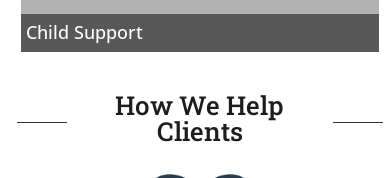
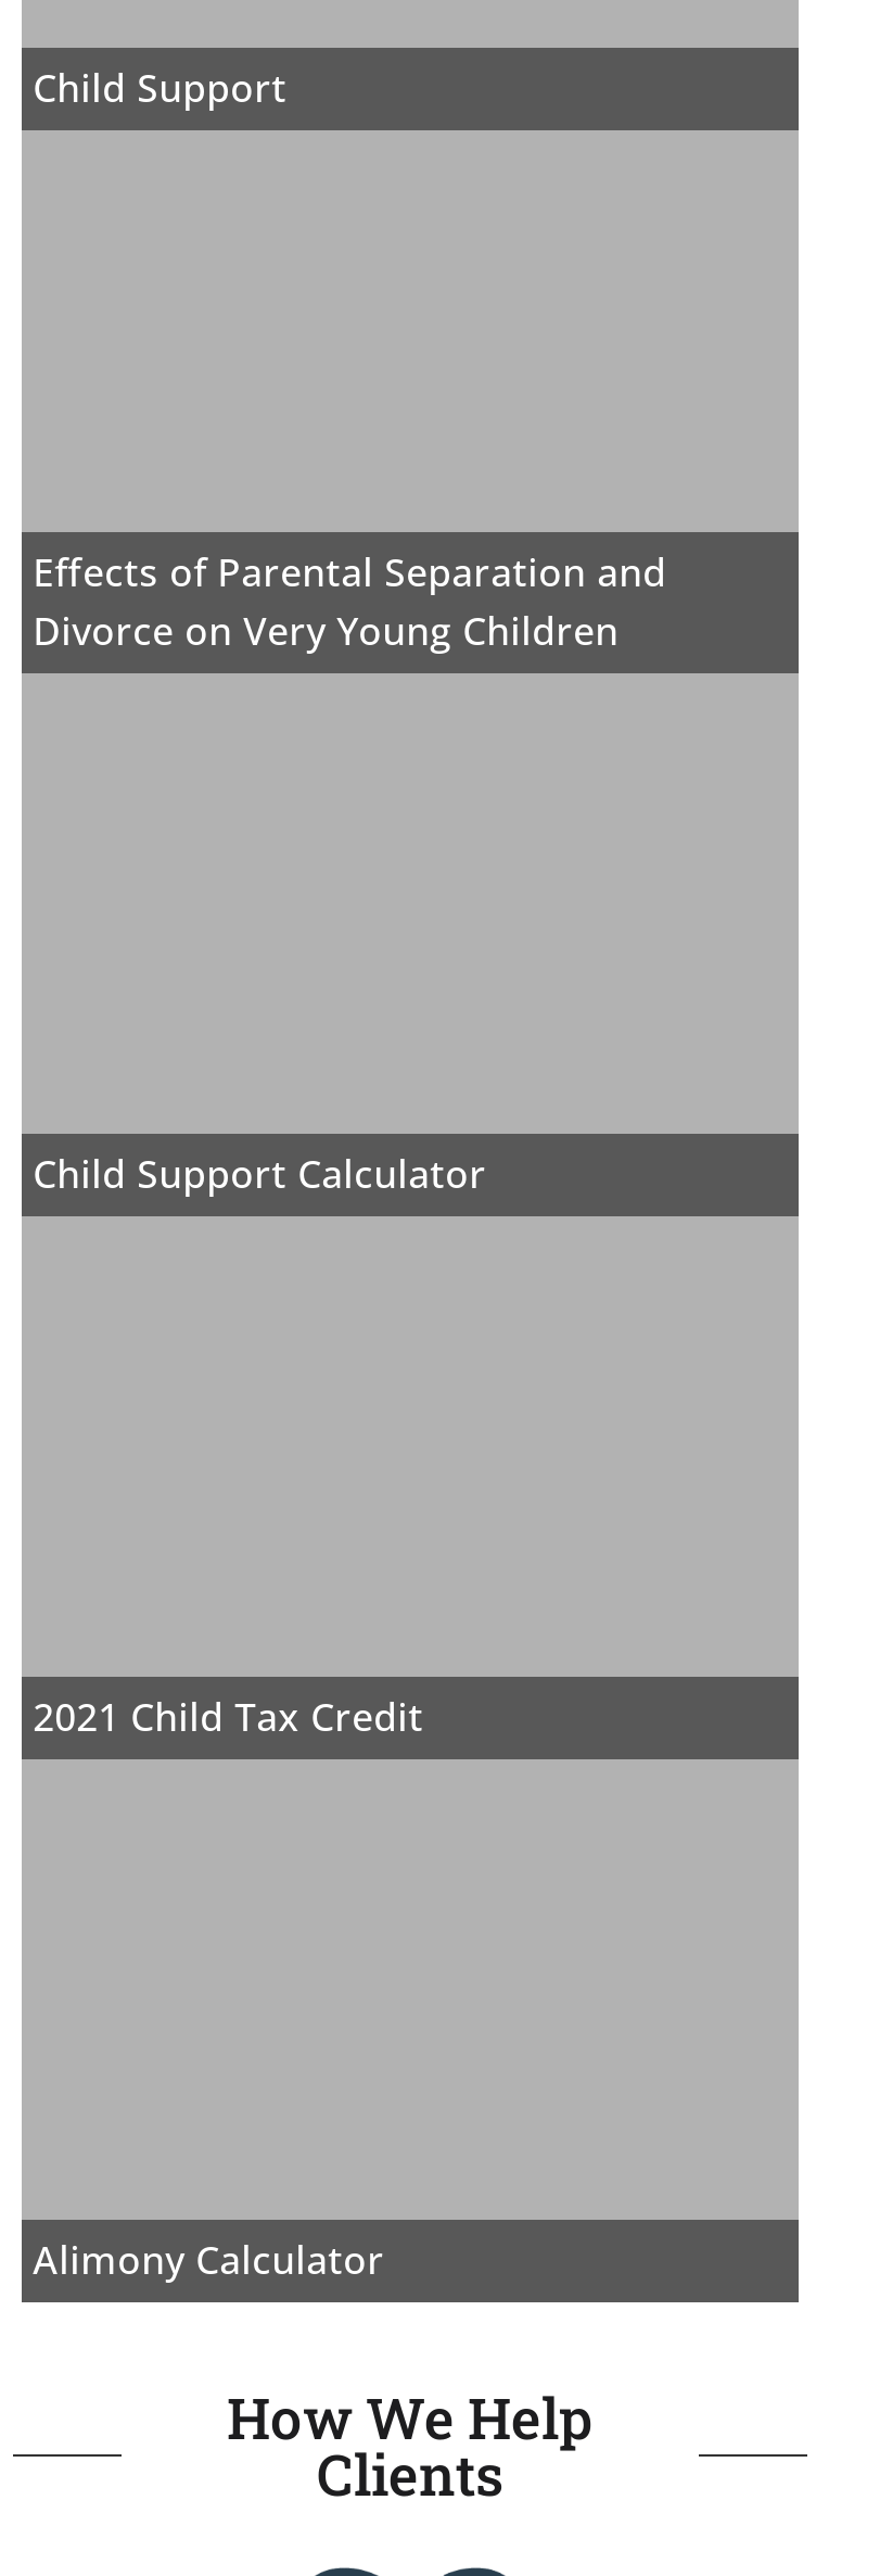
+ Effects of Parental Separation and
+ Divorce on Very Young Children

+ Child Support Calculator

+ 2021 Child Tax Credit

+ Alimony Calculator
